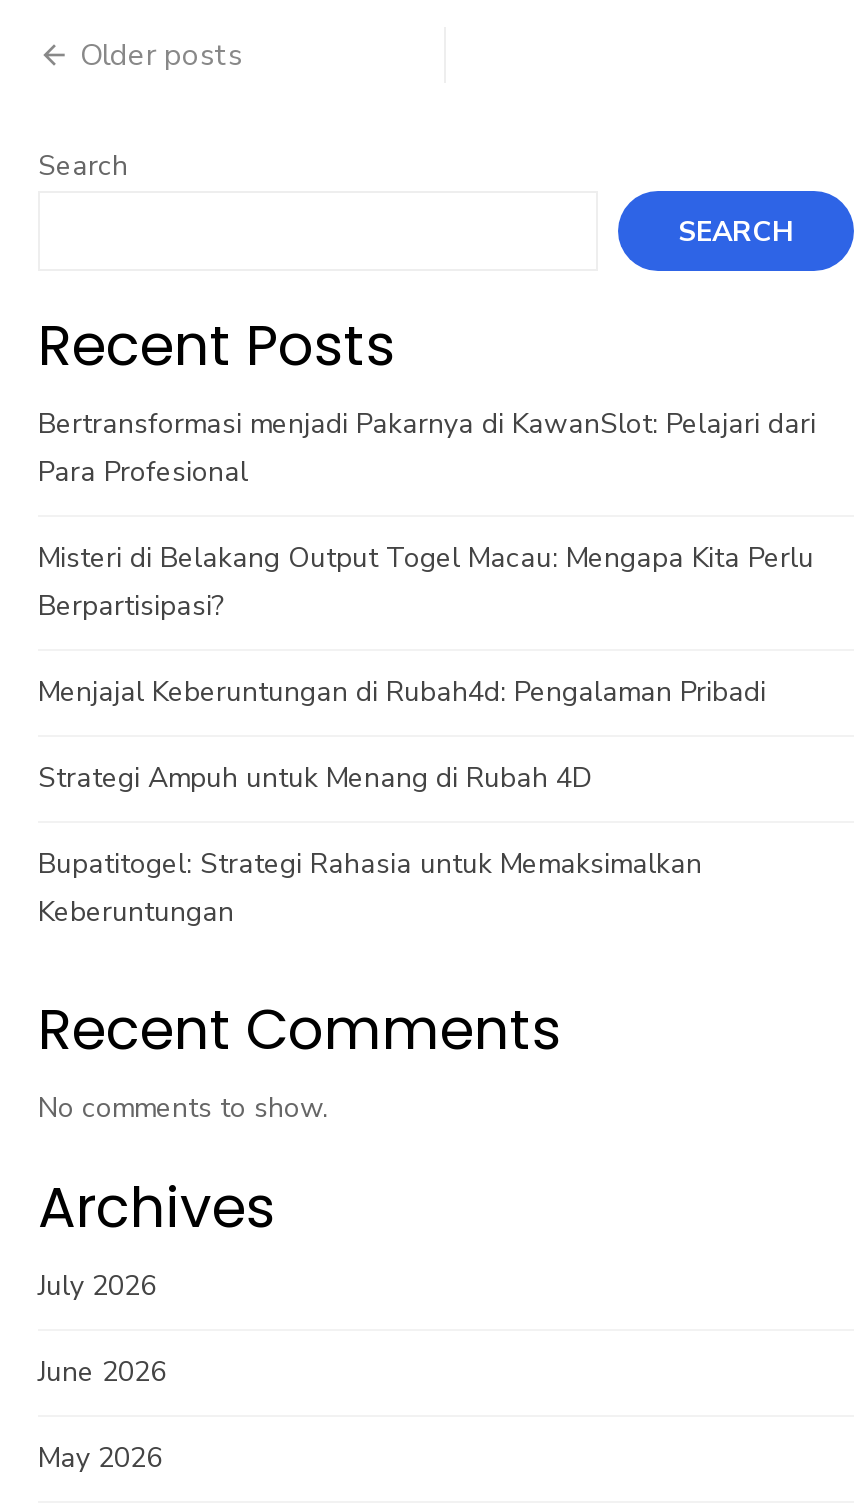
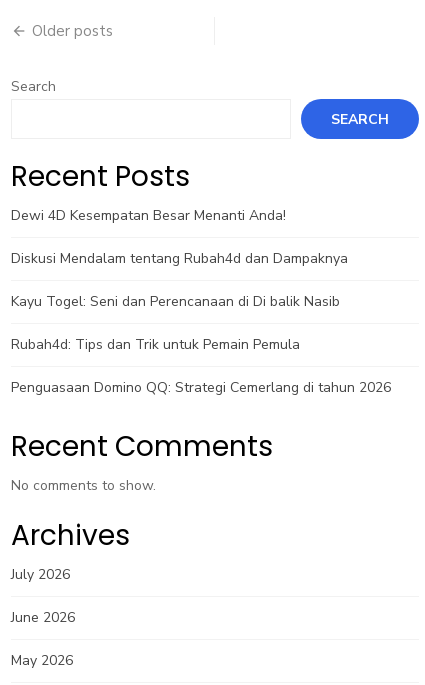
- Bertransformasi menjadi Pakarnya di KawanSlot: Pelajari dari
- Para Profesional
+ Dewi 4D Kesempatan Besar Menanti Anda!

- Misteri di Belakang Output Togel Macau: Mengapa Kita Perlu
- Berpartisipasi?
+ Diskusi Mendalam tentang Rubah4d dan Dampaknya

- Menjajal Keberuntungan di Rubah4d: Pengalaman Pribadi
+ Kayu Togel: Seni dan Perencanaan di Di balik Nasib

- Strategi Ampuh untuk Menang di Rubah 4D
+ Rubah4d: Tips dan Trik untuk Pemain Pemula

- Bupatitogel: Strategi Rahasia untuk Memaksimalkan
- Keberuntungan
+ Penguasaan Domino QQ: Strategi Cemerlang di tahun 2026
